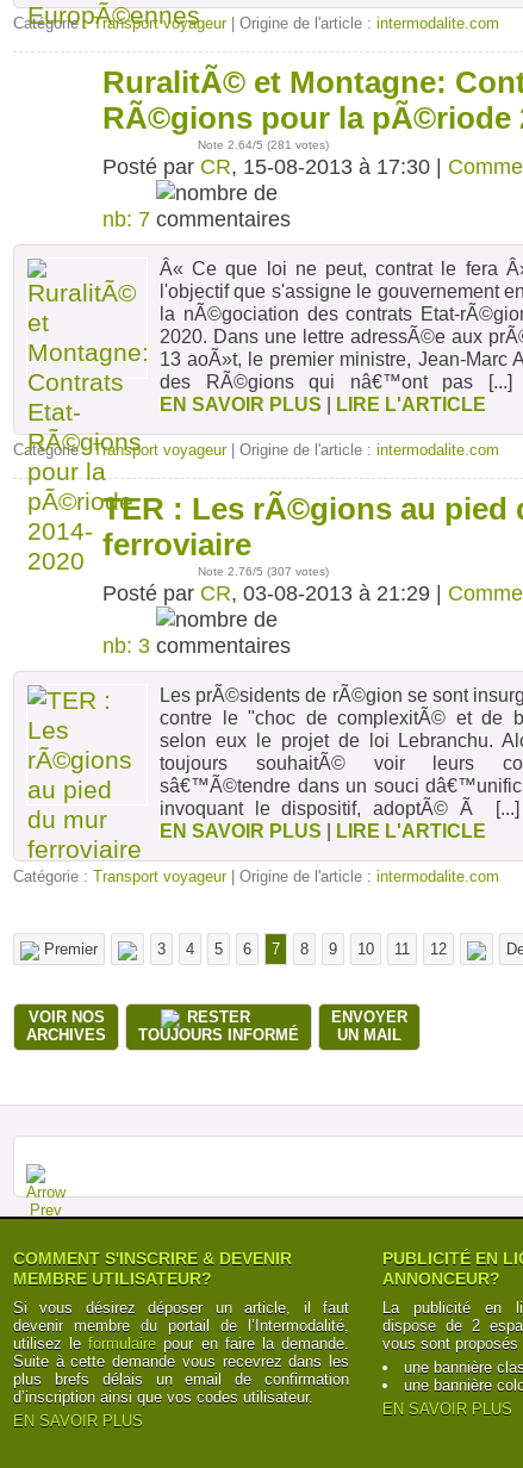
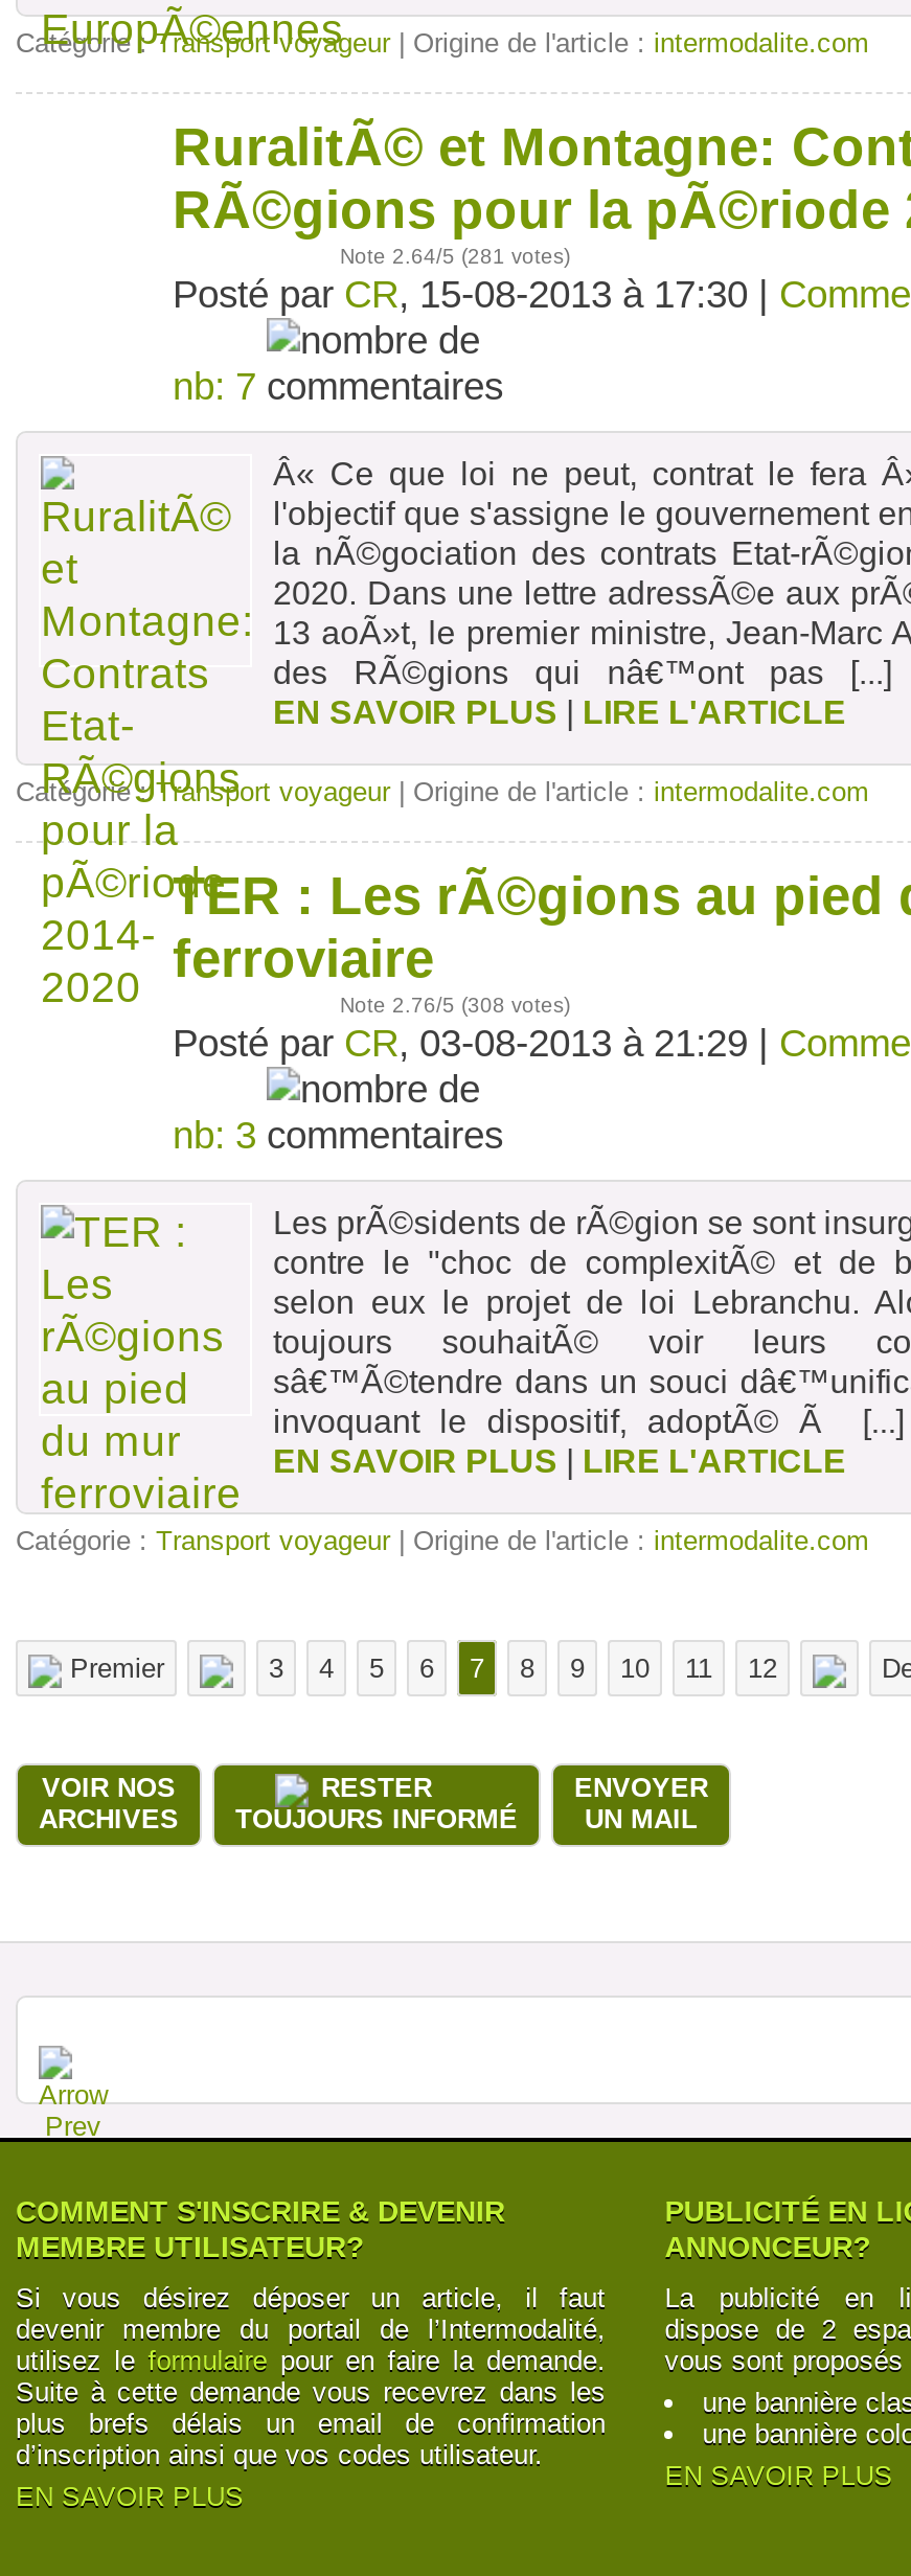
- Note 2.76/5 (307 votes)
+ Note 2.76/5 (308 votes)
